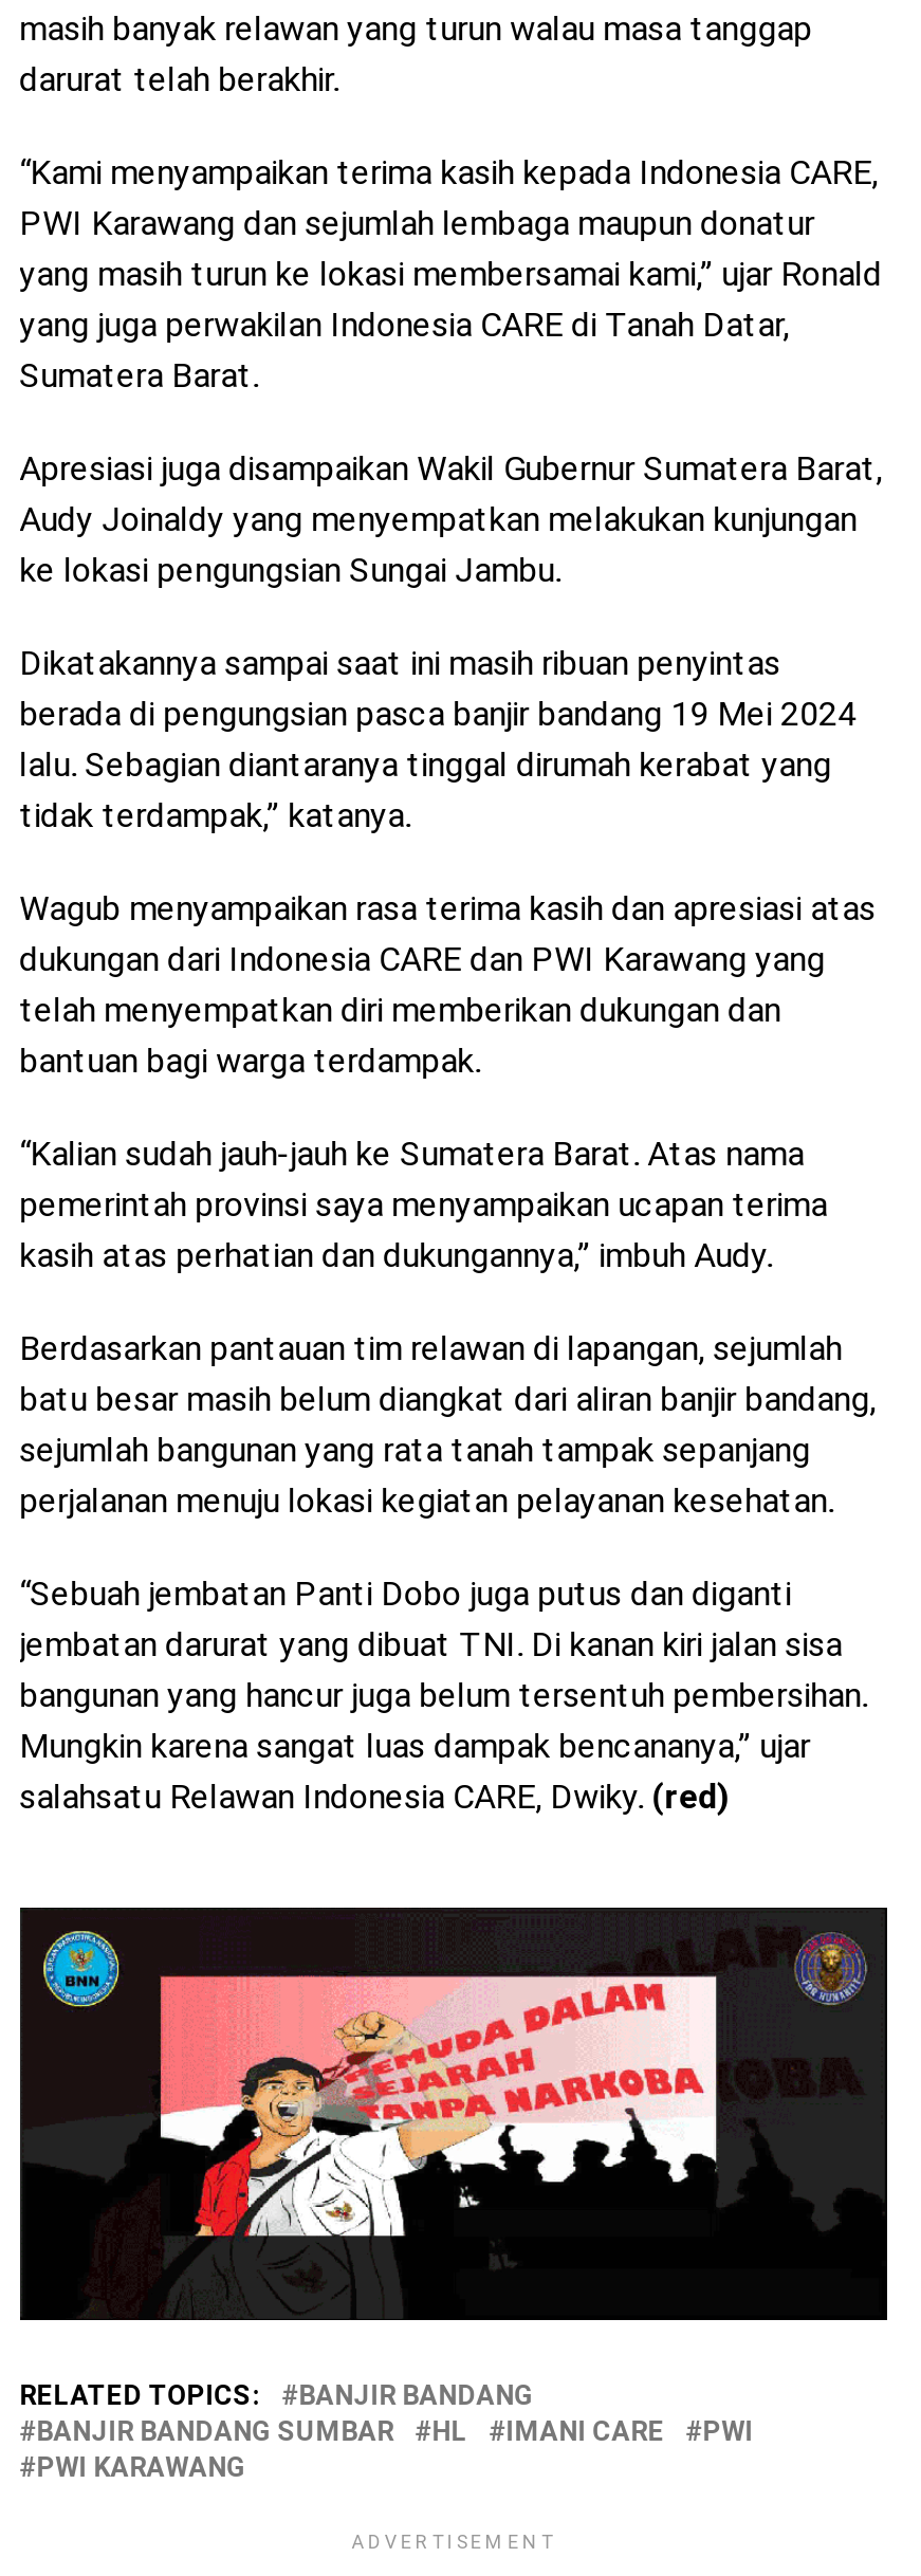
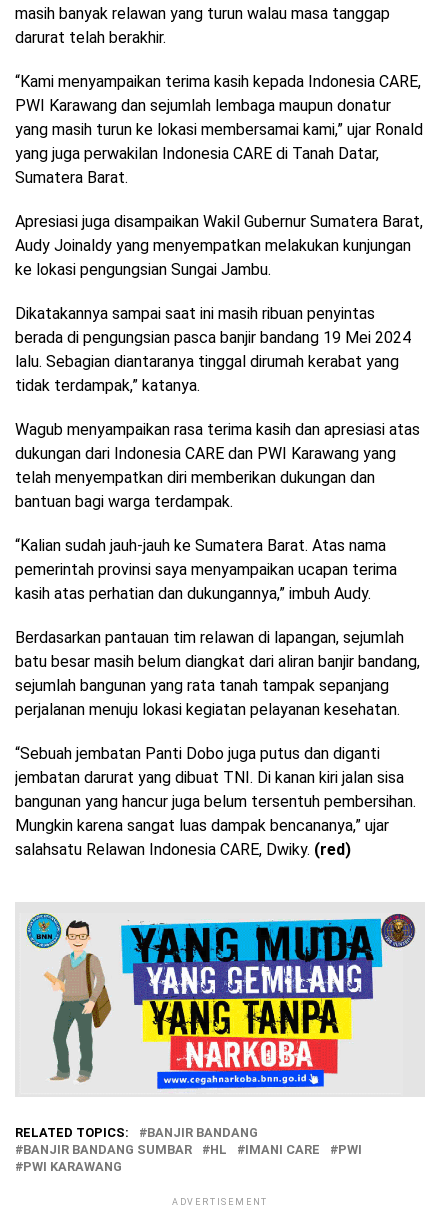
- [image]
+ [image]
